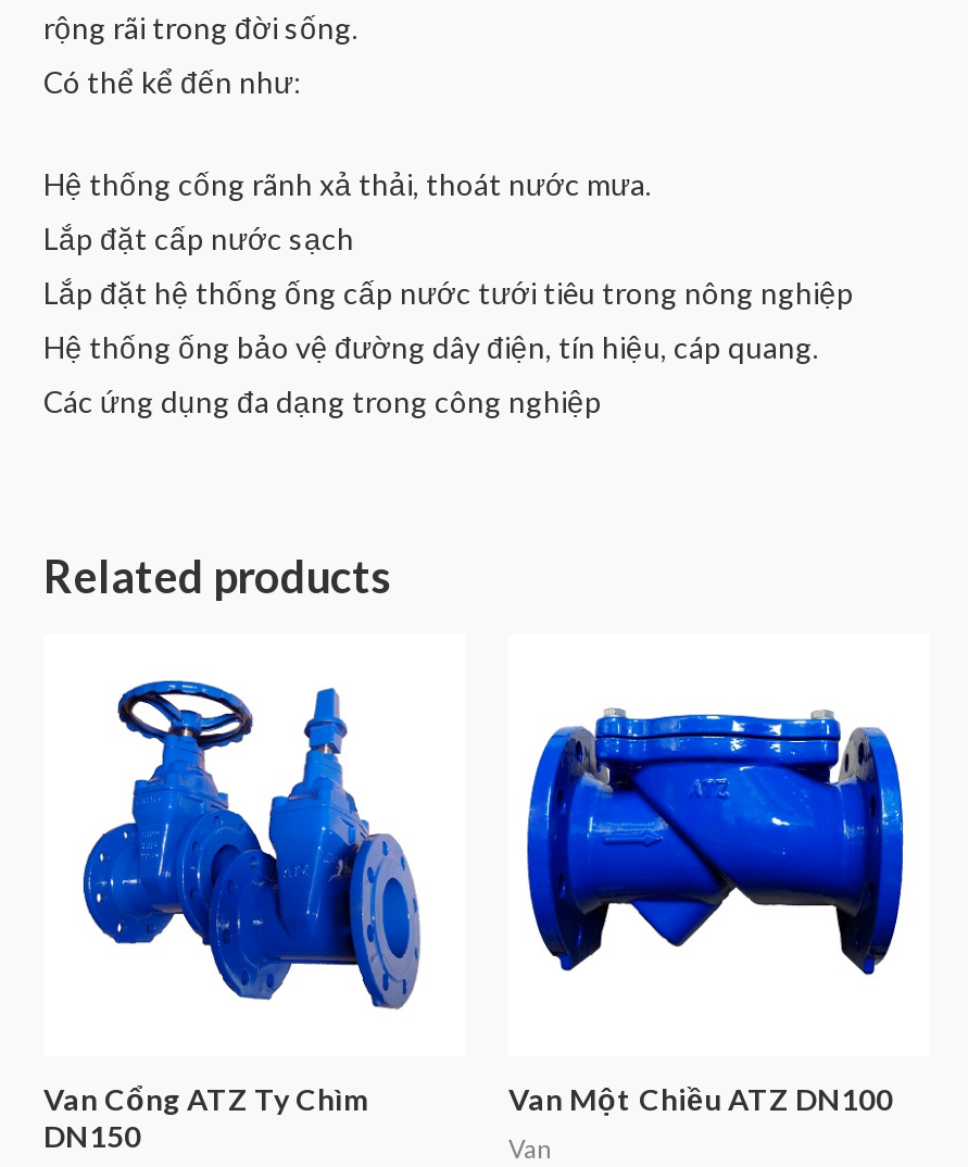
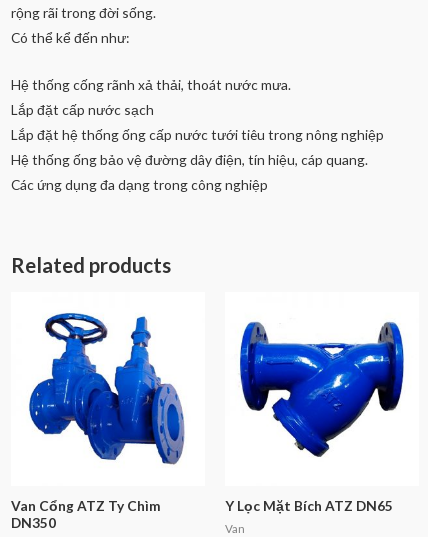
- [image]
- Van Một Chiều ATZ DN100
+ [image]
+ Y Lọc Mặt Bích ATZ DN65

- DN150
+ DN350
